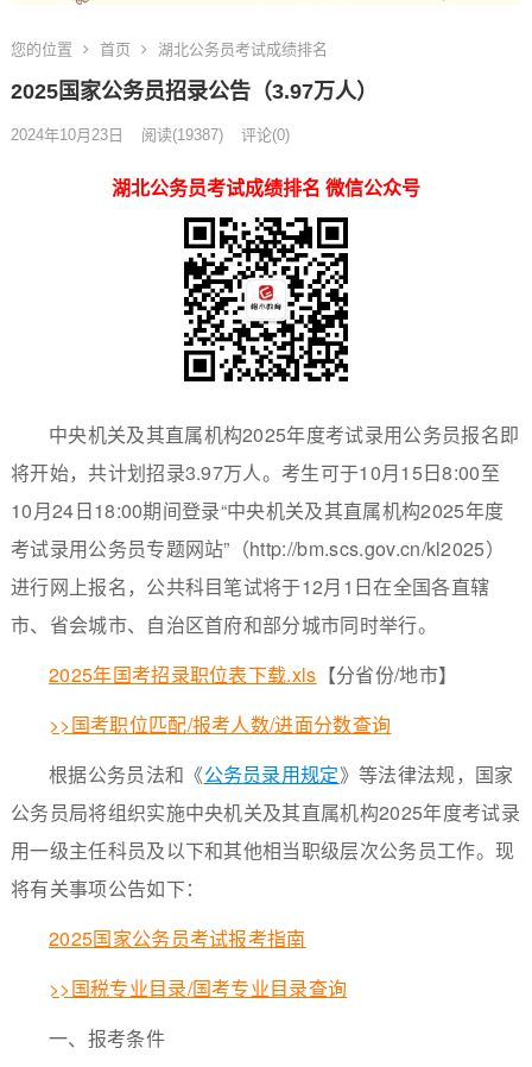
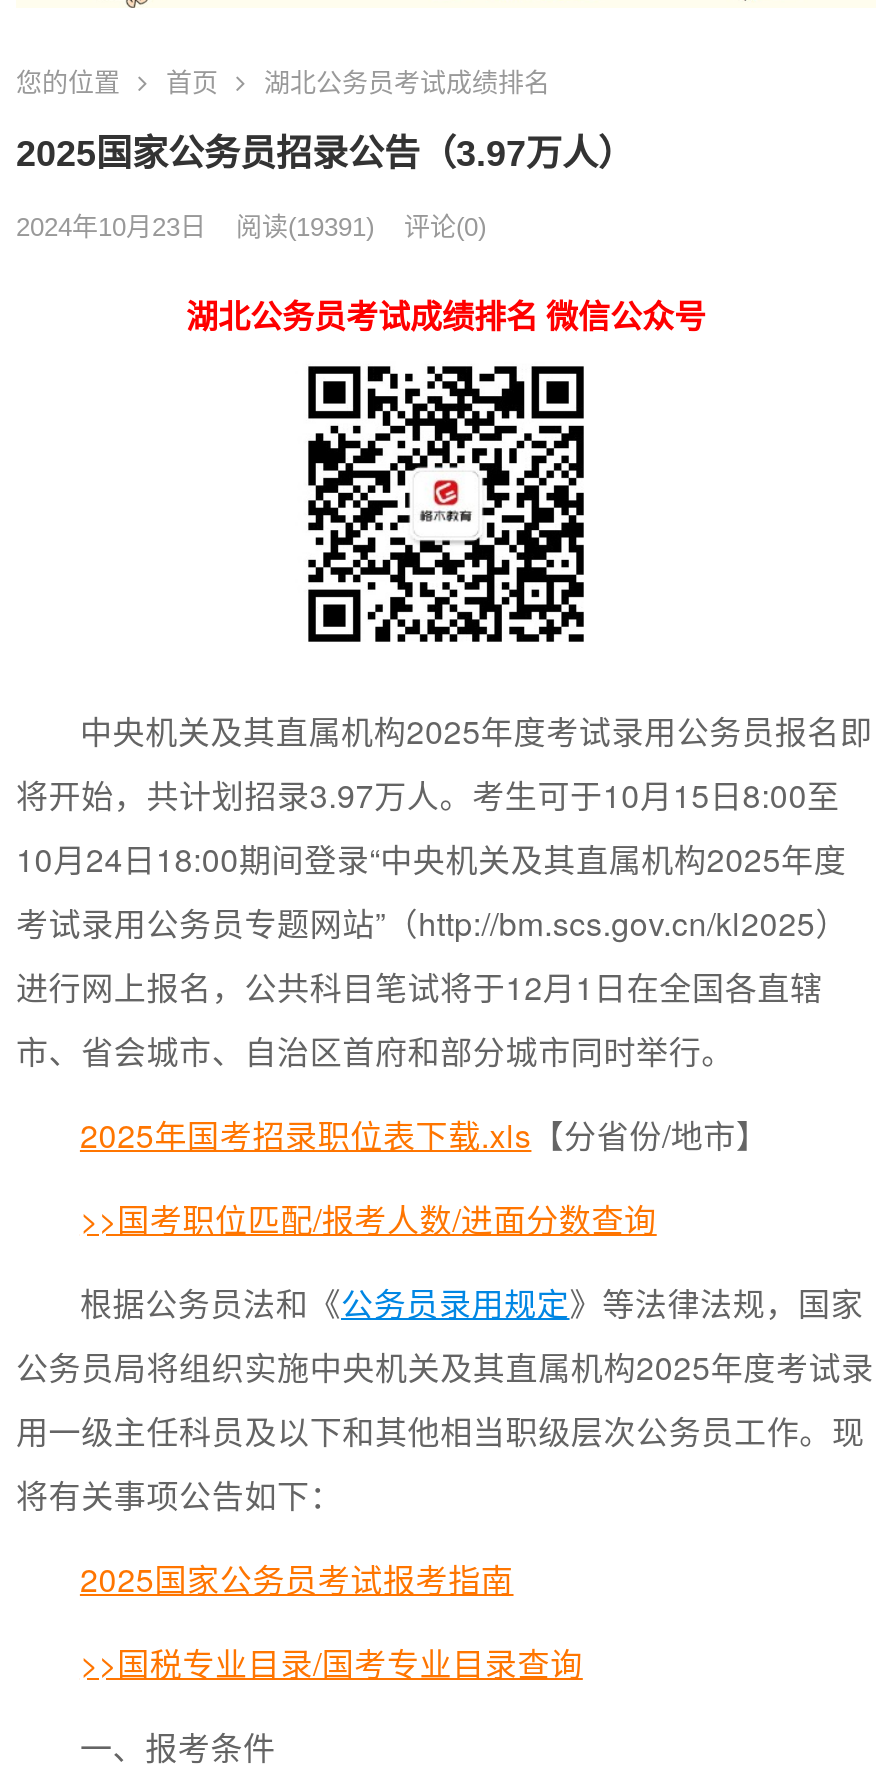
- 2024年10月23日 阅读(19387) 评论(0)
+ 2024年10月23日 阅读(19391) 评论(0)
